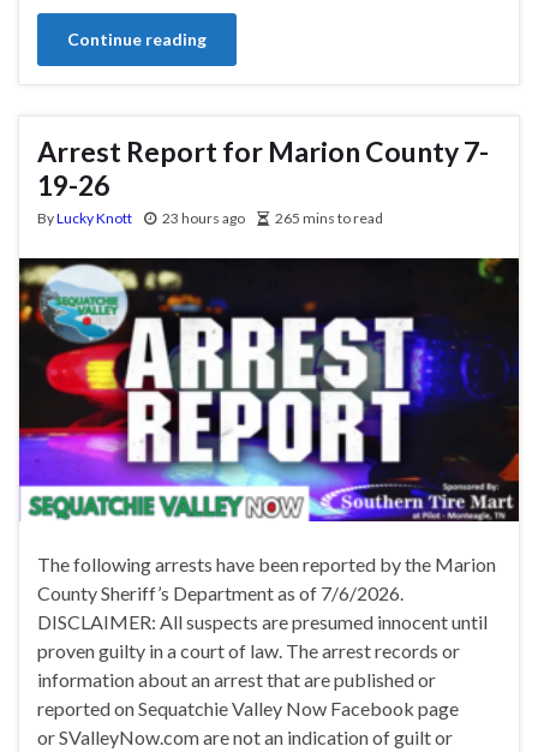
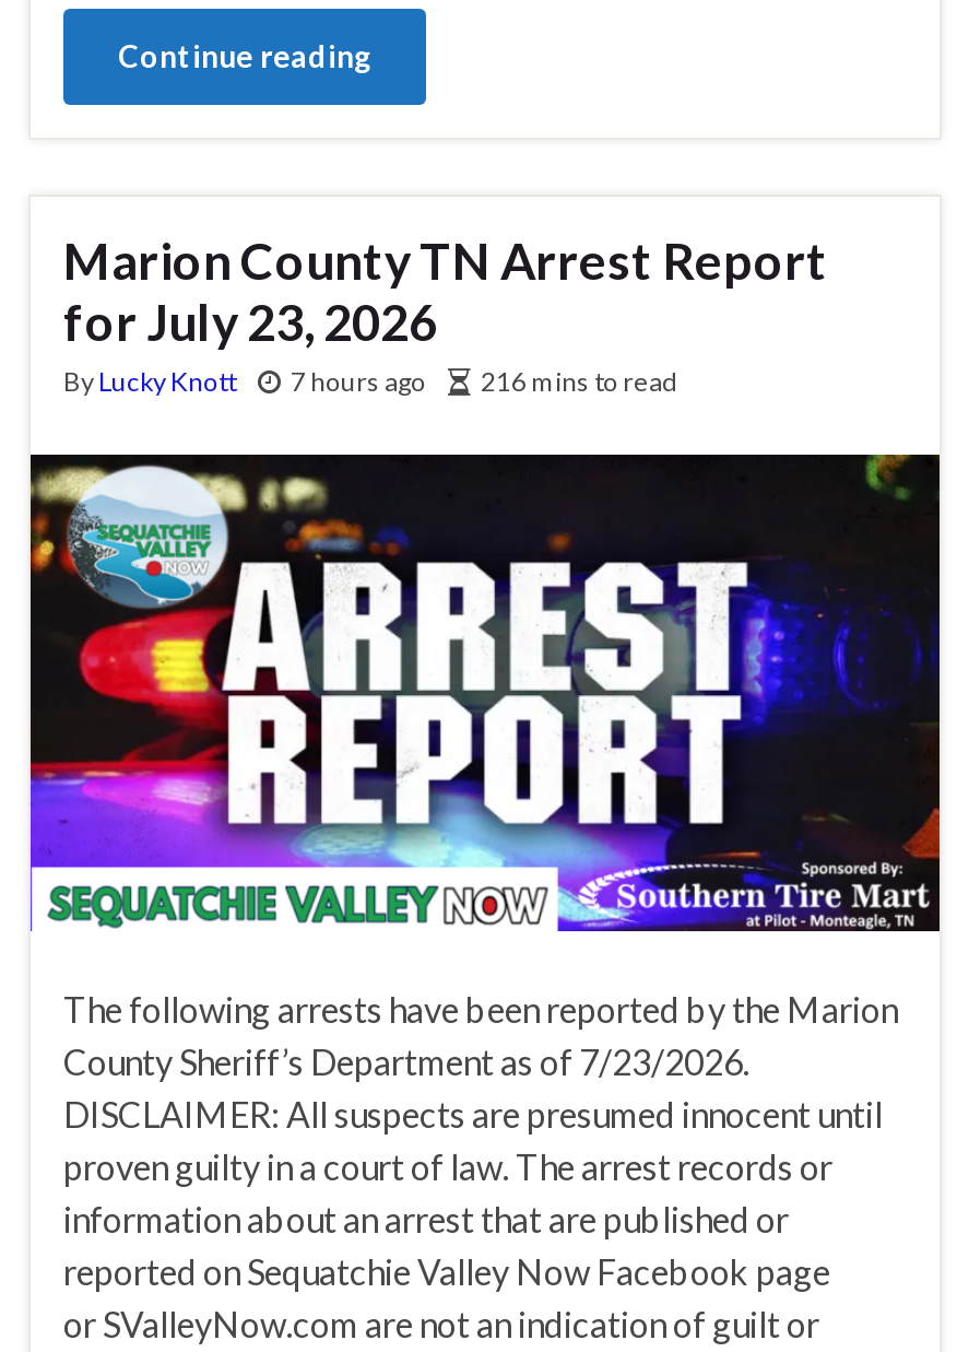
- Arrest Report for Marion County 7-
- 19-26
+ Marion County TN Arrest Report
+ for July 23, 2026

- 23 hours ago
+ 7 hours ago

- 265 mins to read
+ 216 mins to read

- County Sheriff’s Department as of 7/6/2026.
+ County Sheriff’s Department as of 7/23/2026.
